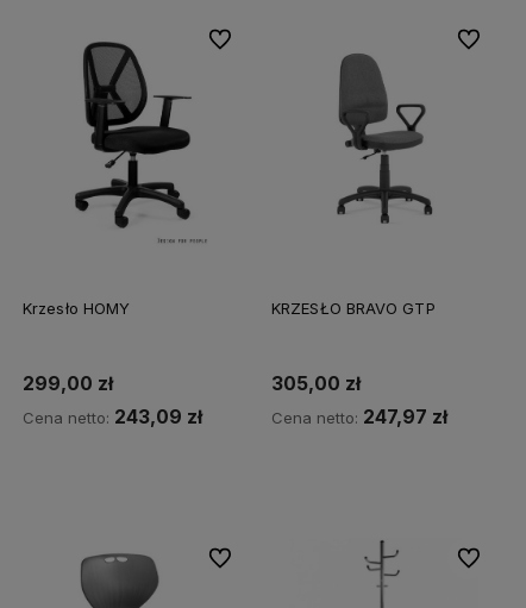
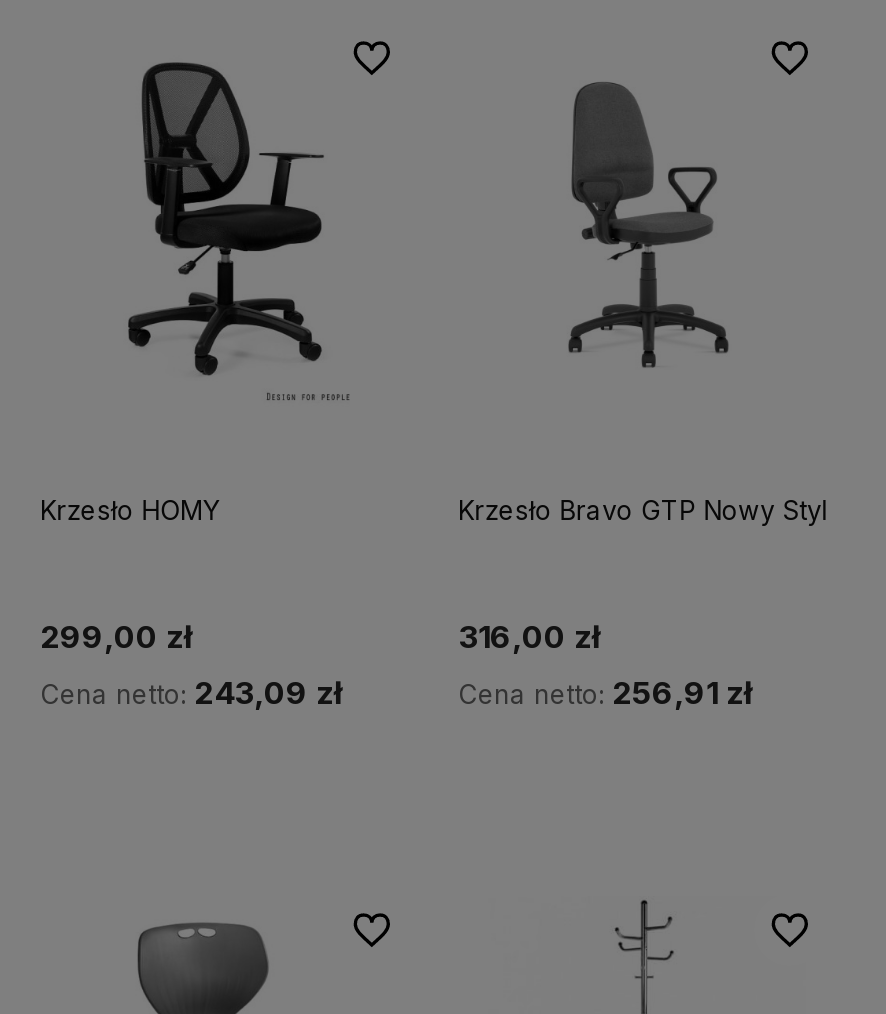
- KRZESŁO BRAVO GTP
+ Krzesło Bravo GTP Nowy Styl

- 305,00 zł
+ 316,00 zł

- Cena netto: 247,97 zł
+ Cena netto: 256,91 zł
